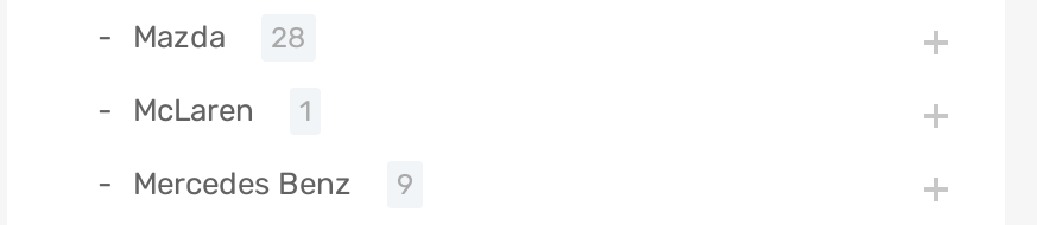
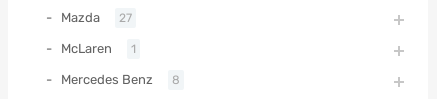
- Mazda 28
+ Mazda 27

- Mercedes Benz 9
+ Mercedes Benz 8
